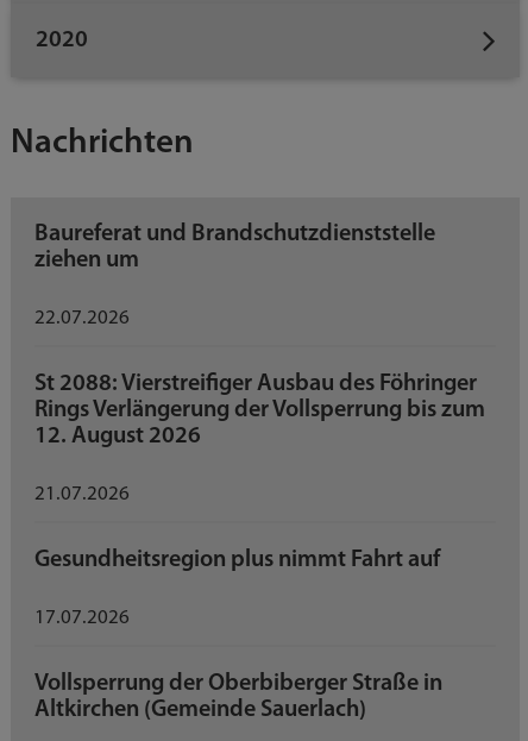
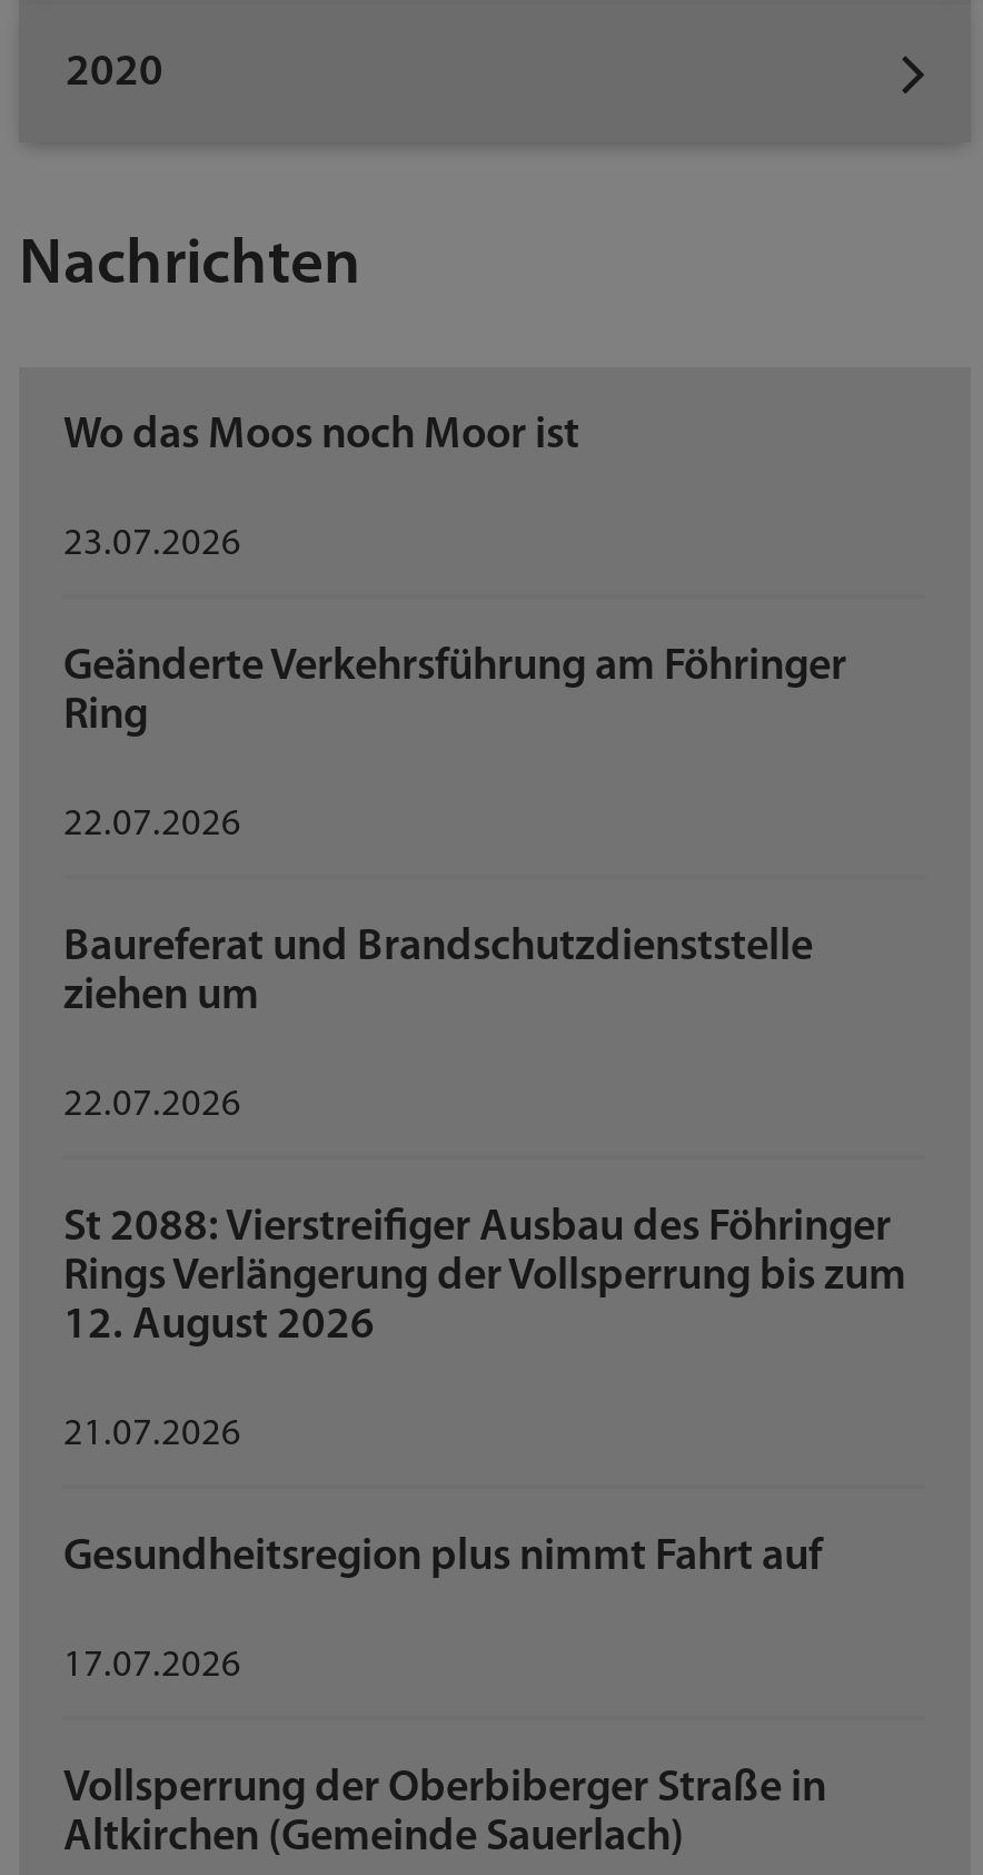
+ Wo das Moos noch Moor ist
+ 23.07.2026
+ Geänderte Verkehrsführung am Föhringer
+ Ring
+ 22.07.2026
